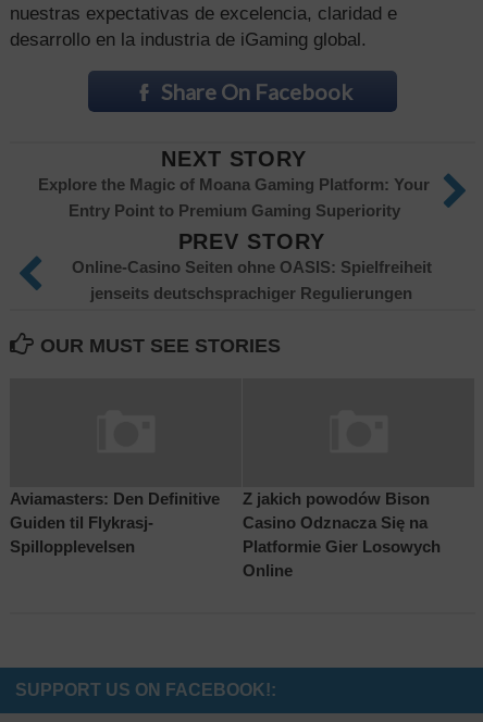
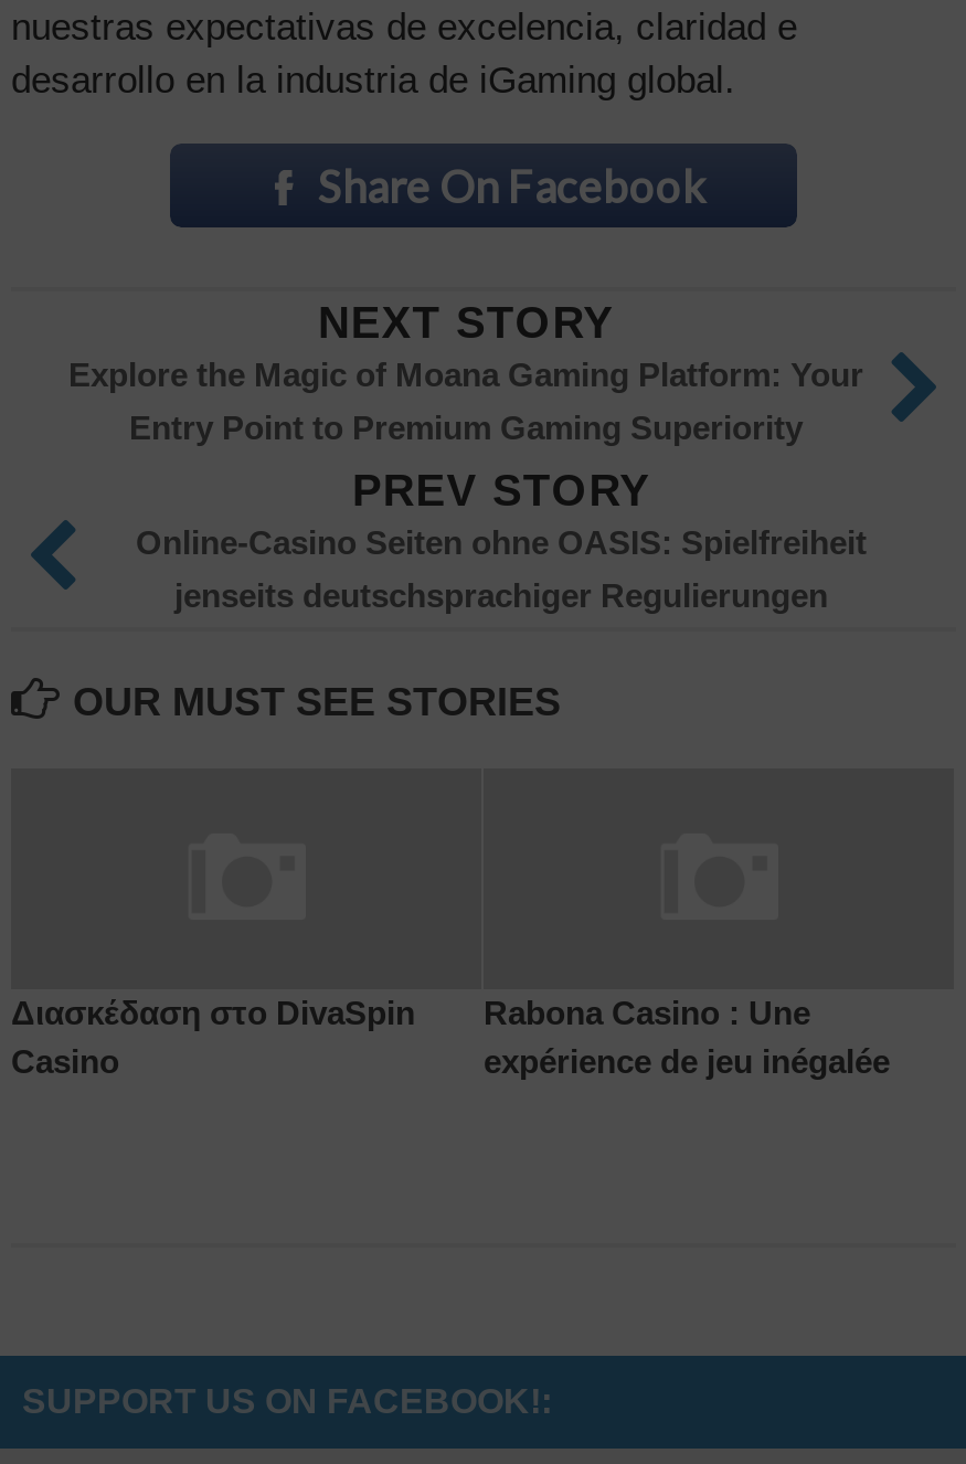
- Aviamasters: Den Definitive
- Guiden til Flykrasj-
- Spillopplevelsen
+ Διασκέδαση στο DivaSpin
+ Casino

- Z jakich powodów Bison
- Casino Odznacza Się na
- Platformie Gier Losowych
- Online
+ Rabona Casino : Une
+ expérience de jeu inégalée
